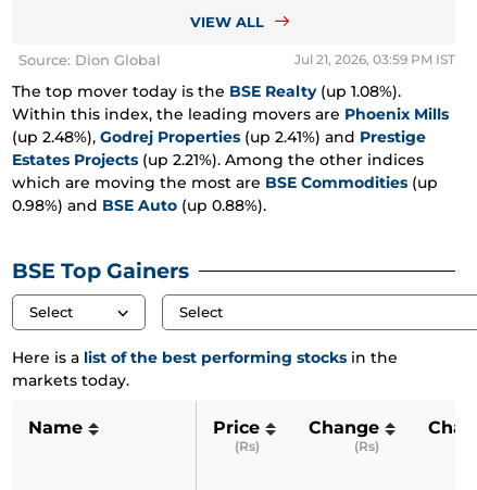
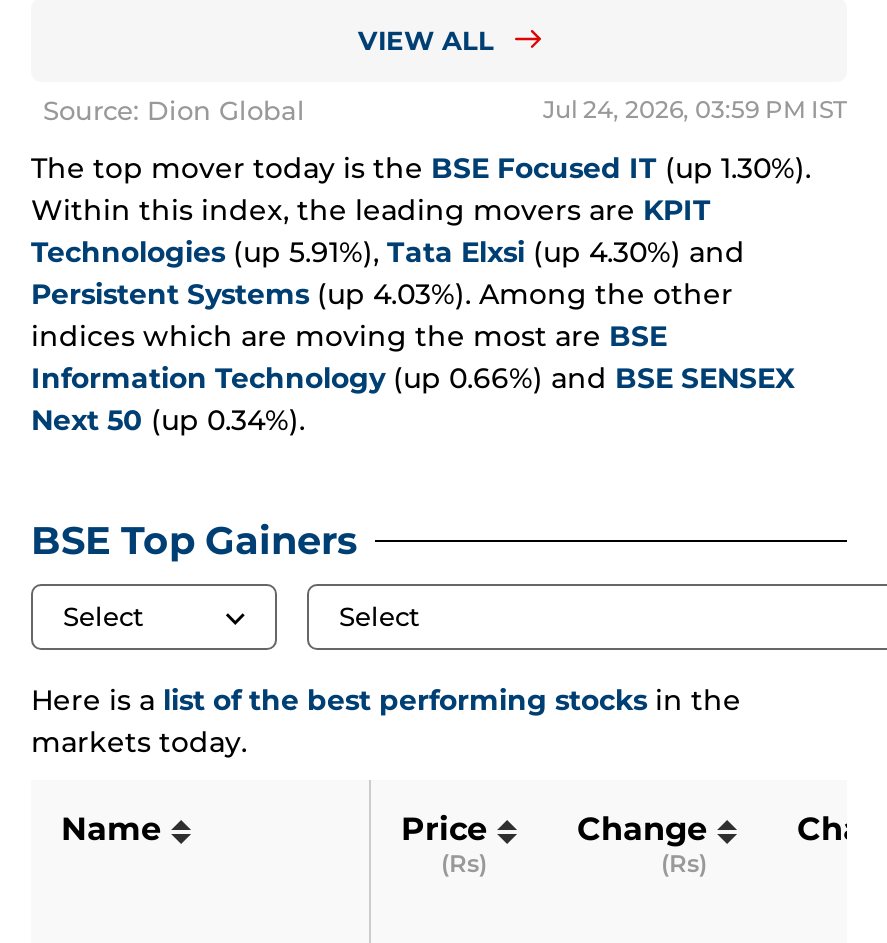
- Jul 21, 2026, 03:59 PM IST
+ Jul 24, 2026, 03:59 PM IST

- The top mover today is the BSE Realty (up 1.08%).
- Within this index, the leading movers are Phoenix Mills
- (up 2.48%), Godrej Properties (up 2.41%) and Prestige
- Estates Projects (up 2.21%). Among the other indices
- which are moving the most are BSE Commodities (up
- 0.98%) and BSE Auto (up 0.88%).
+ The top mover today is the BSE Focused IT (up 1.30%).
+ Within this index, the leading movers are KPIT
+ Technologies (up 5.91%), Tata Elxsi (up 4.30%) and
+ Persistent Systems (up 4.03%). Among the other
+ indices which are moving the most are BSE
+ Information Technology (up 0.66%) and BSE SENSEX
+ Next 50 (up 0.34%).
